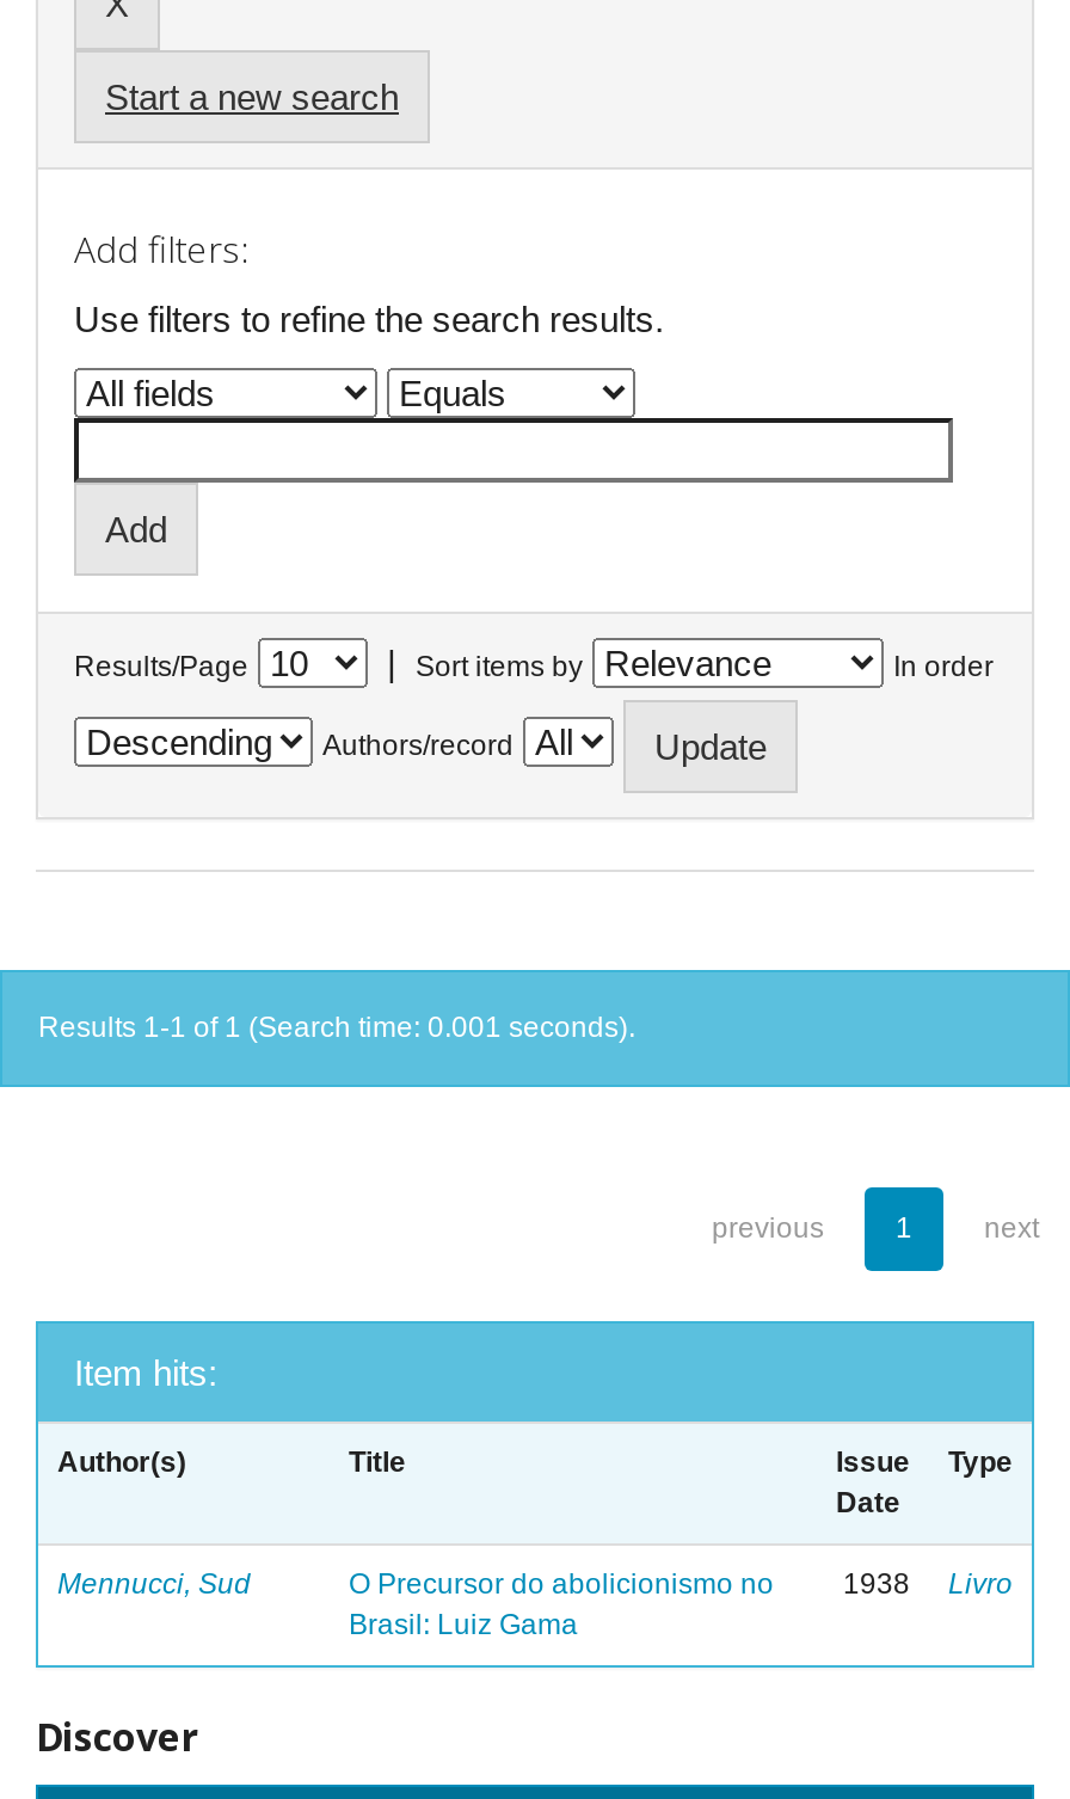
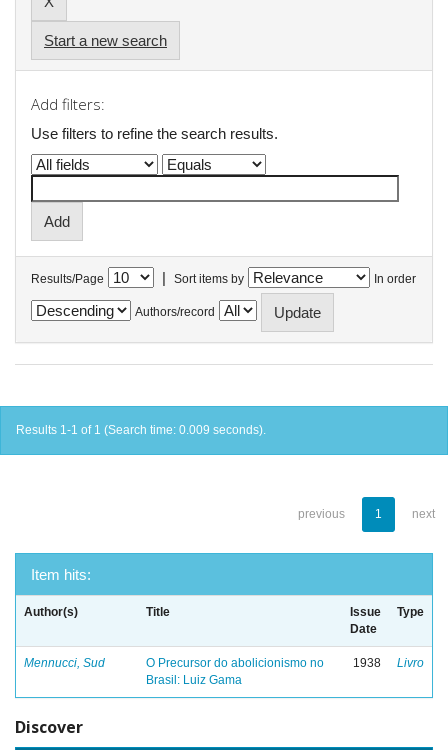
- Results 1-1 of 1 (Search time: 0.001 seconds).
+ Results 1-1 of 1 (Search time: 0.009 seconds).
